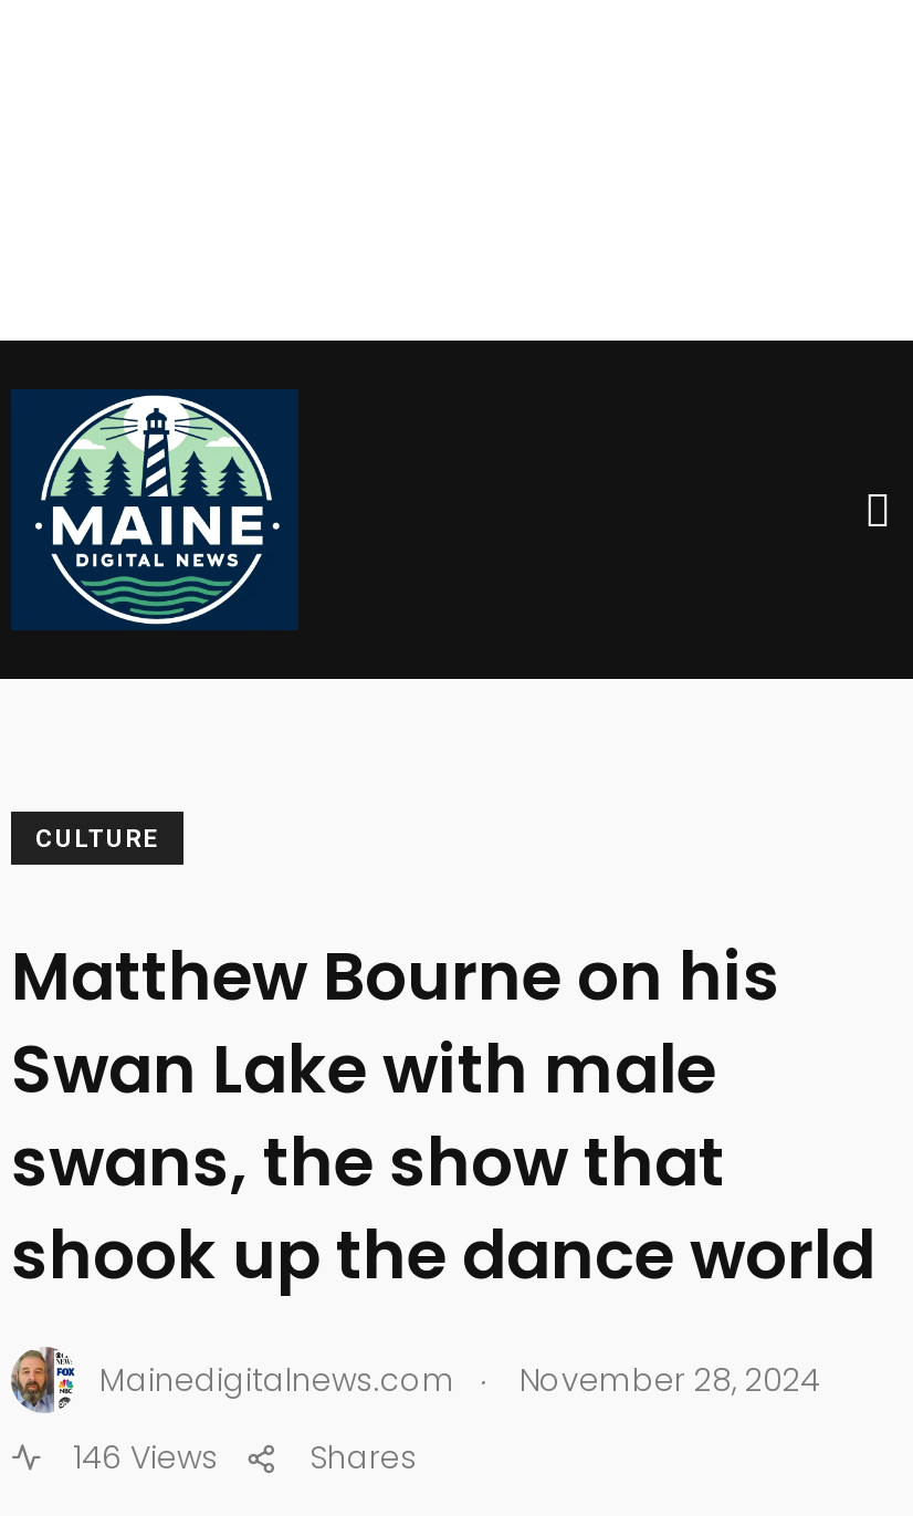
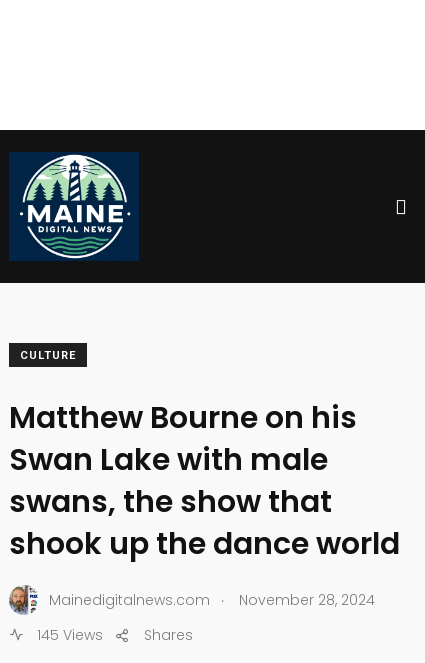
- 146 Views
+ 145 Views
